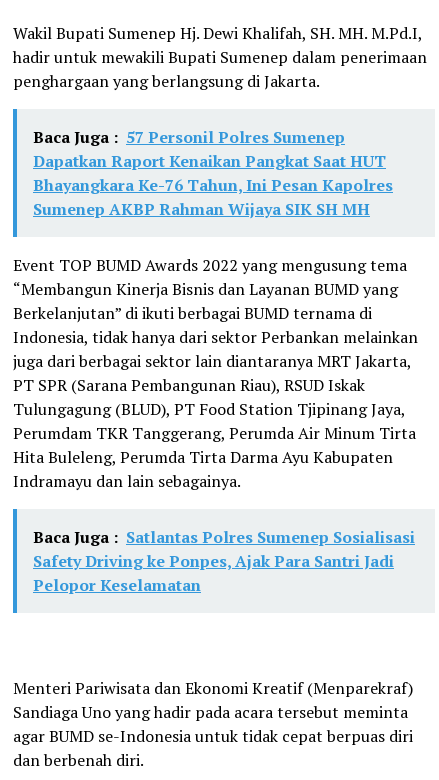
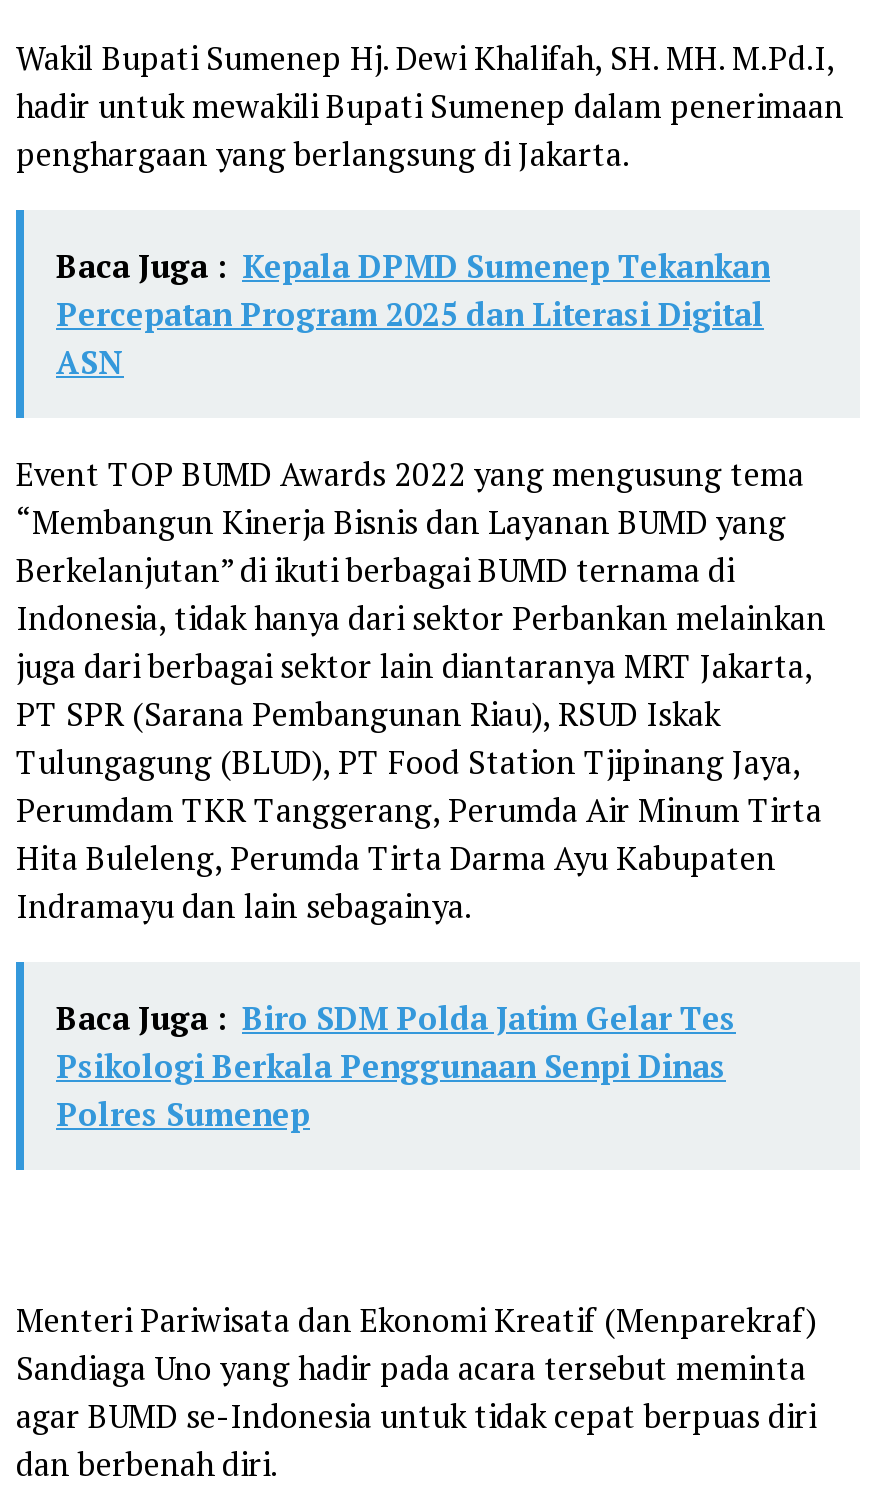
- Baca Juga : 57 Personil Polres Sumenep
- Dapatkan Raport Kenaikan Pangkat Saat HUT
- Bhayangkara Ke-76 Tahun, Ini Pesan Kapolres
- Sumenep AKBP Rahman Wijaya SIK SH MH
+ Baca Juga : Kepala DPMD Sumenep Tekankan
+ Percepatan Program 2025 dan Literasi Digital
+ ASN

- Baca Juga : Satlantas Polres Sumenep Sosialisasi
- Safety Driving ke Ponpes, Ajak Para Santri Jadi
- Pelopor Keselamatan
+ Baca Juga : Biro SDM Polda Jatim Gelar Tes
+ Psikologi Berkala Penggunaan Senpi Dinas
+ Polres Sumenep
